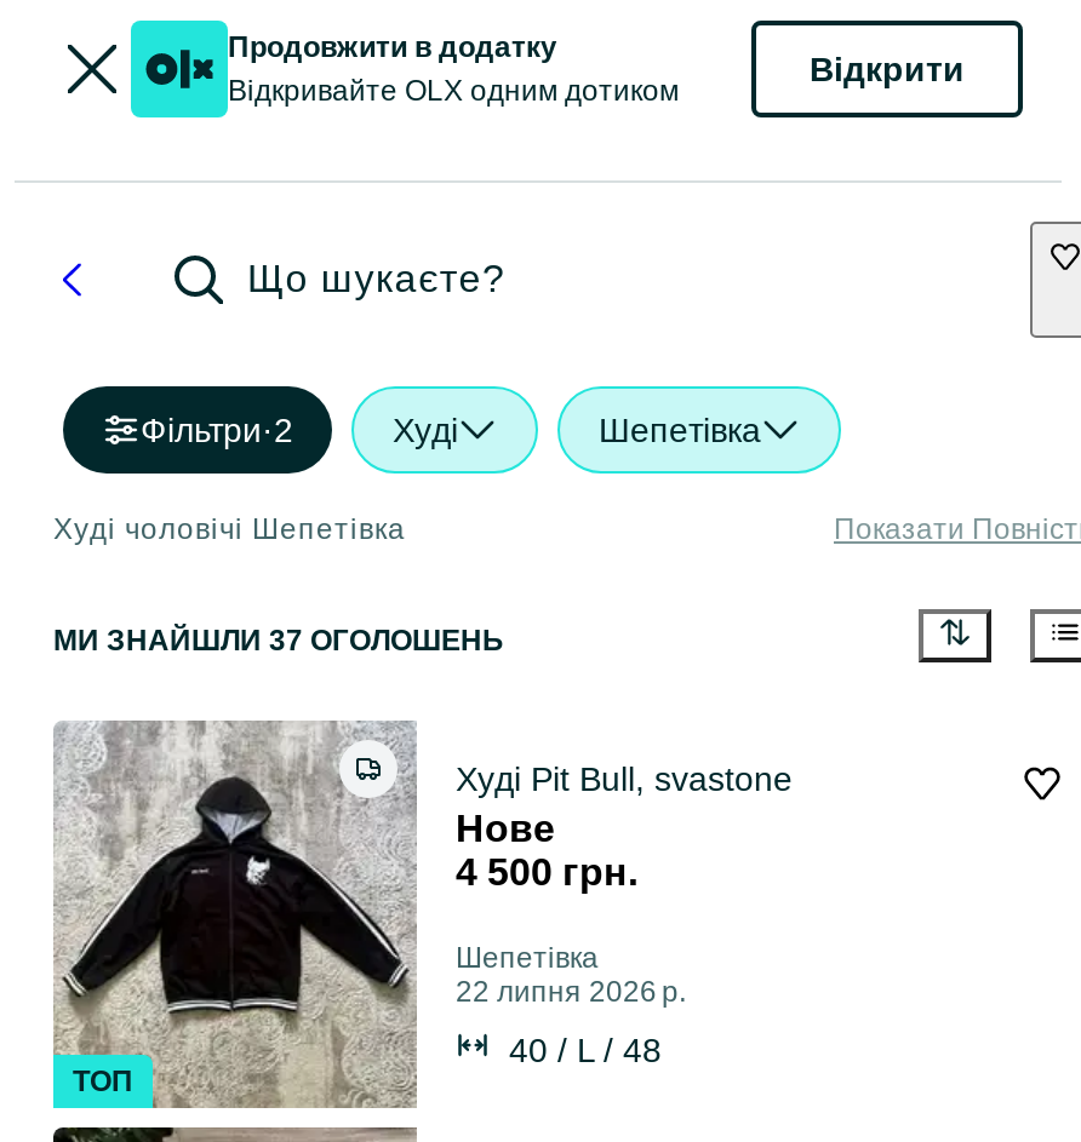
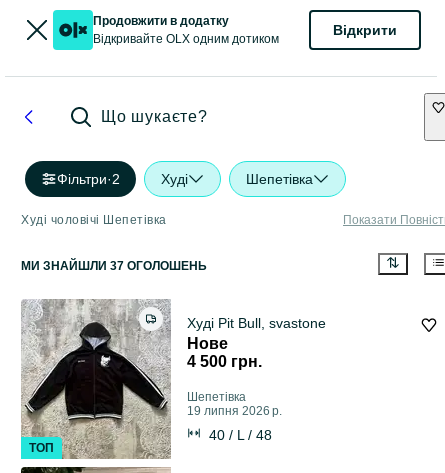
- 22 липня 2026 р.
+ 19 липня 2026 р.
